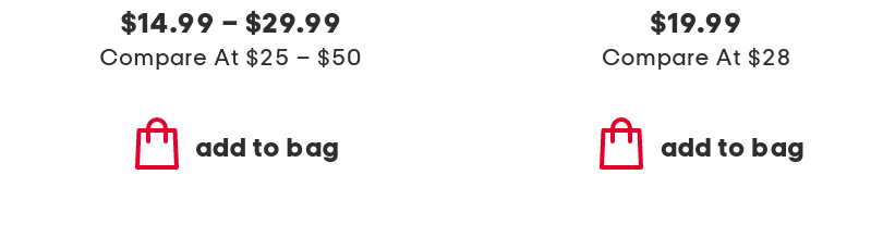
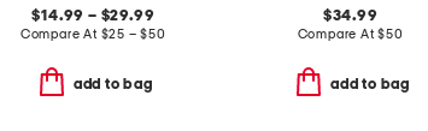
- $19.99
- Compare At $28
+ $34.99
+ Compare At $50
